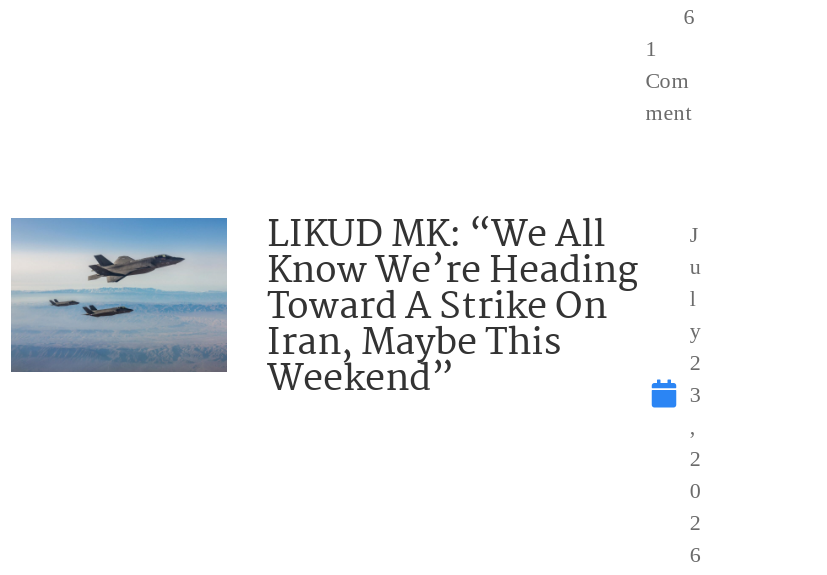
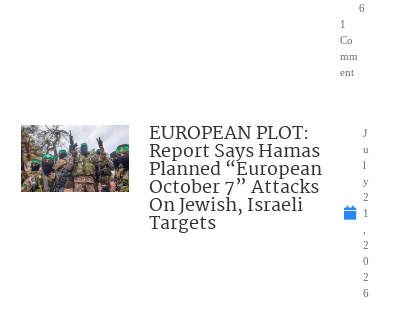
- [image]
- LIKUD MK: “We All
- Know We’re Heading
- Toward A Strike On
- Iran, Maybe This
- Weekend”
+ [image]
+ EUROPEAN PLOT:
+ Report Says Hamas
+ Planned “European
+ October 7” Attacks
+ On Jewish, Israeli
+ Targets

- 3
+ 1
